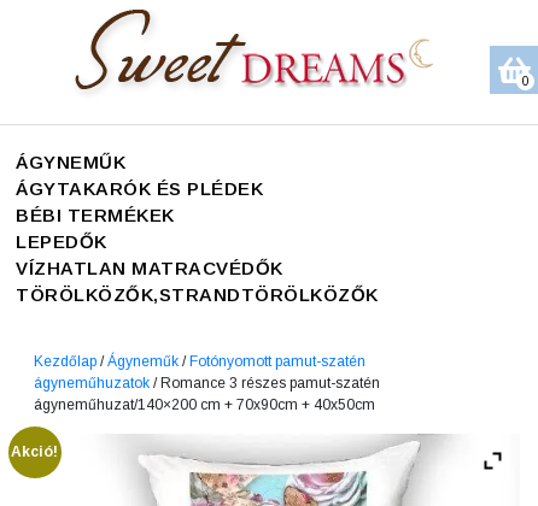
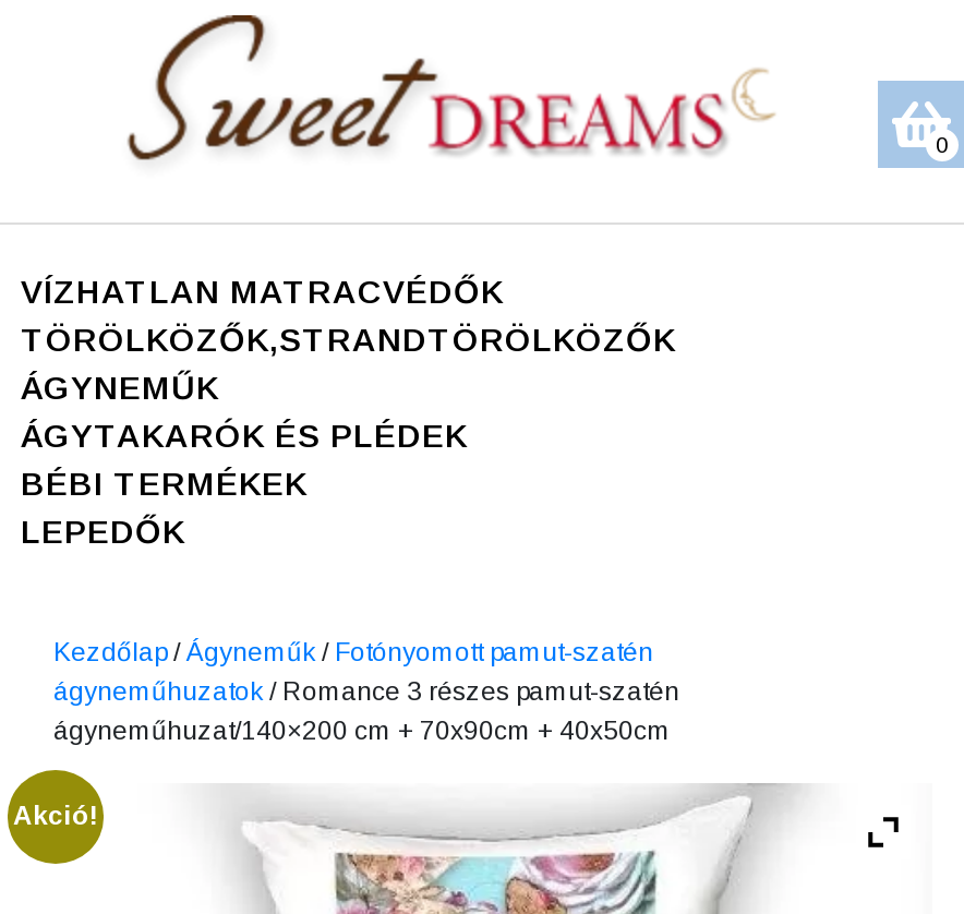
moved down: ÁGYNEMŰK | ÁGYTAKARÓK ÉS PLÉDEK | BÉBI TERMÉKEK | LEPEDŐK

moved up: VÍZHATLAN MATRACVÉDŐK | TÖRÖLKÖZŐK,STRANDTÖRÖLKÖZŐK
